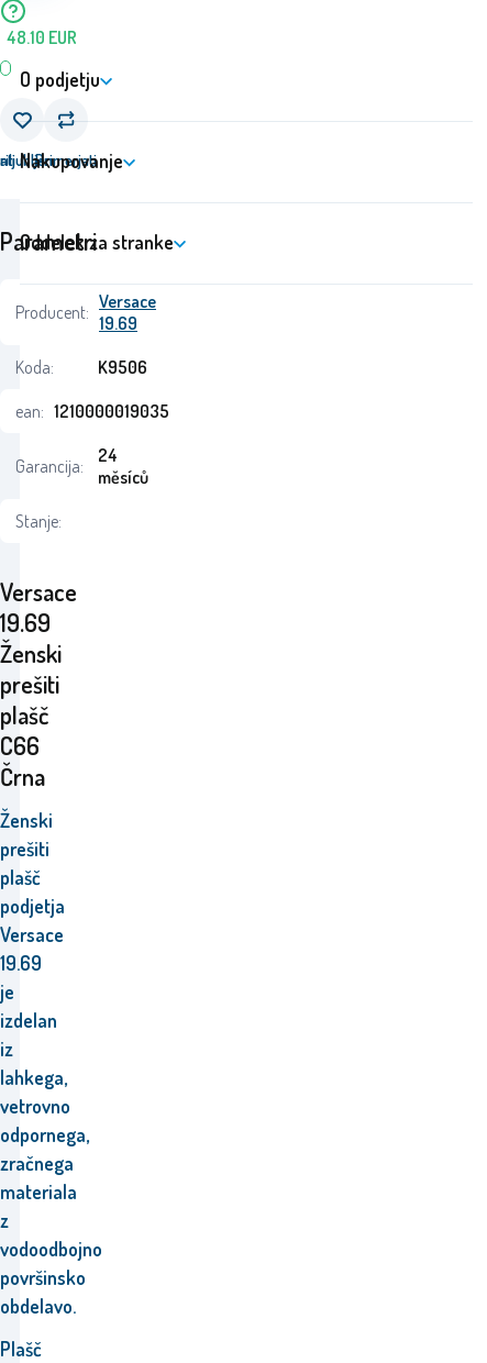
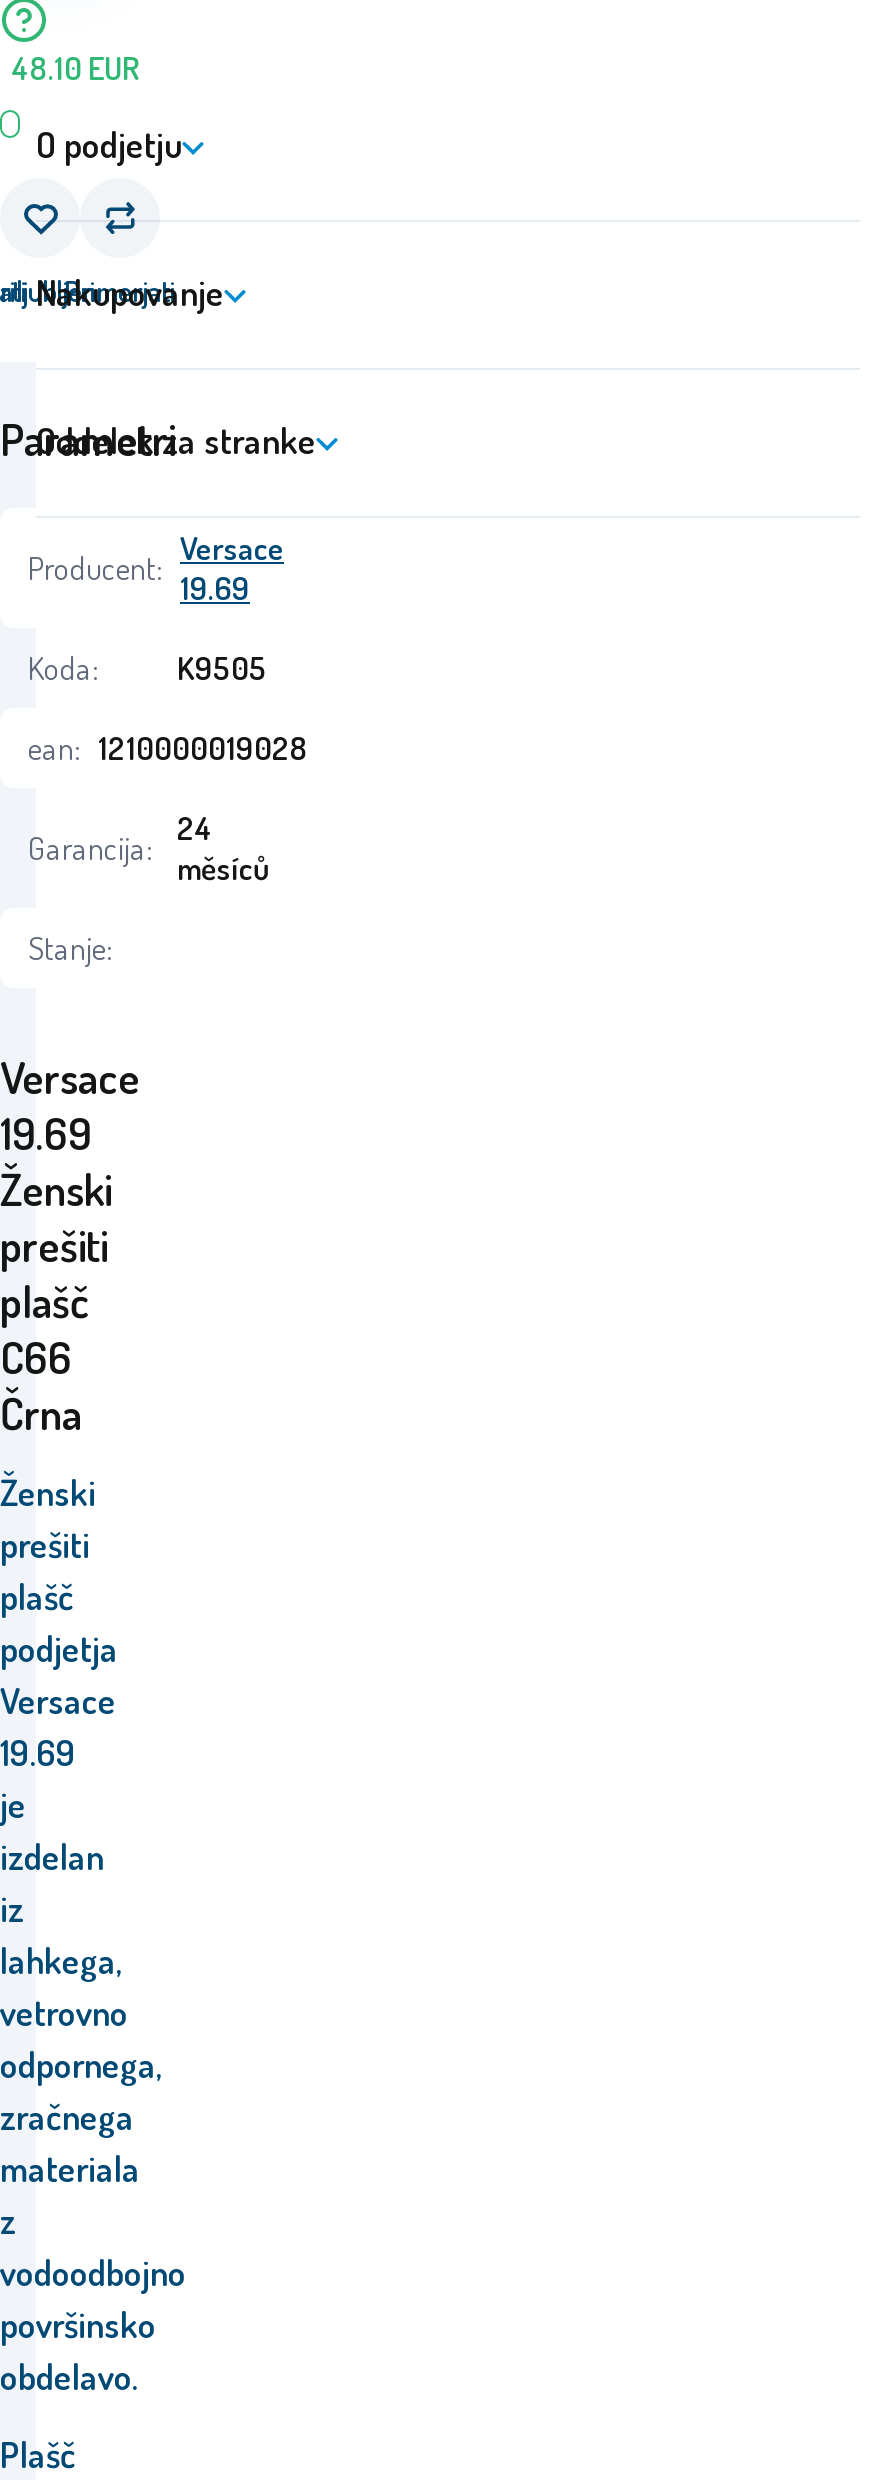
- Koda: K9506
+ Koda: K9505

- ean: 1210000019035
+ ean: 1210000019028
